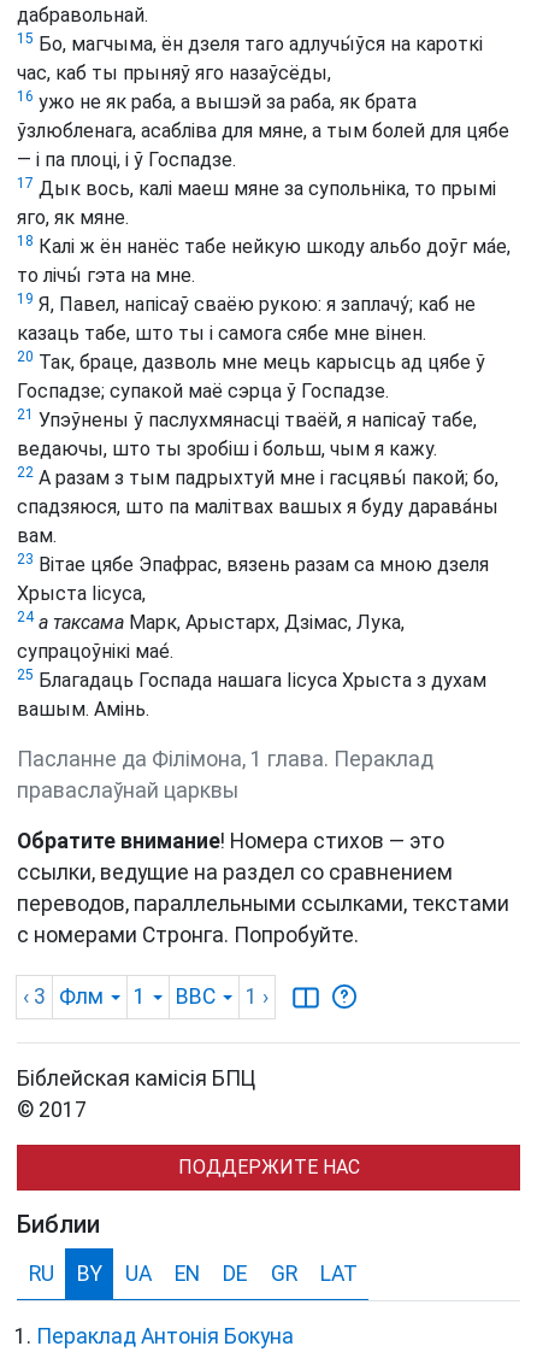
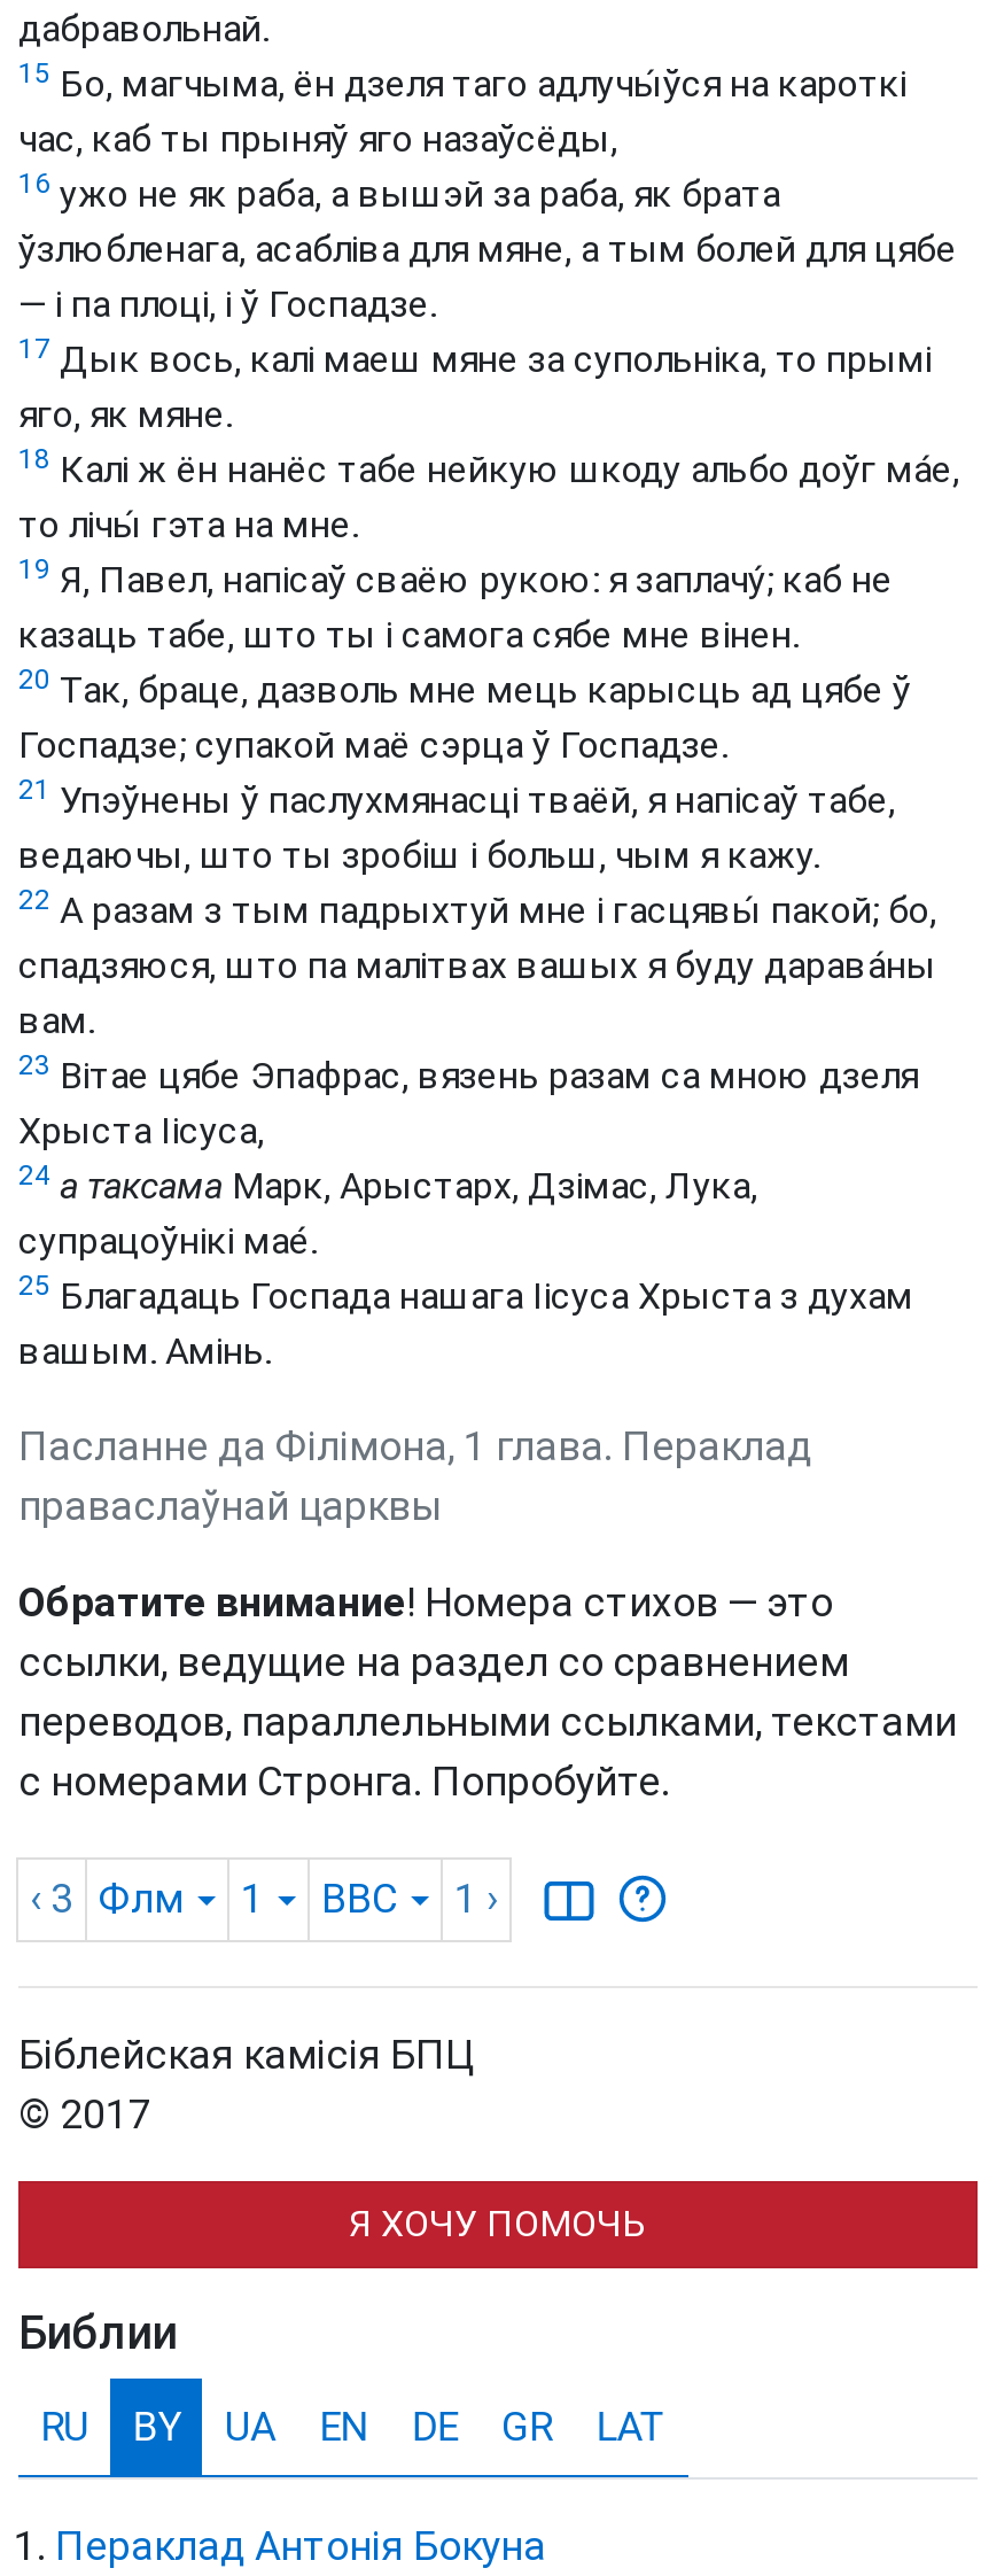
- ПОДДЕРЖИТЕ НАС
+ Я ХОЧУ ПОМОЧЬ
